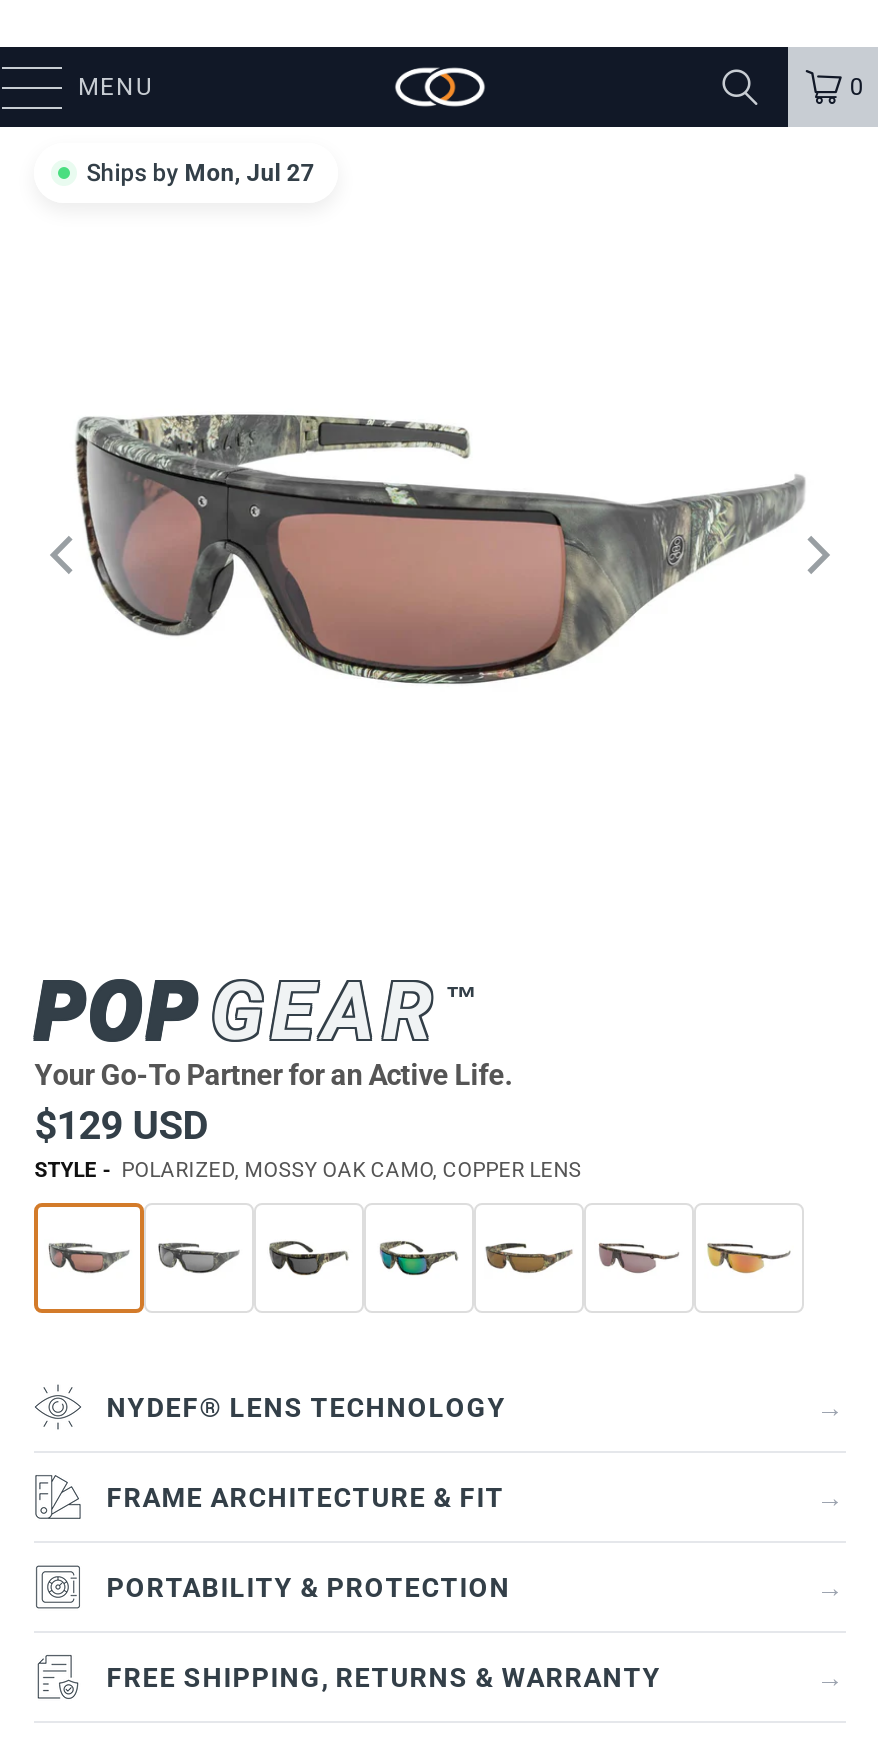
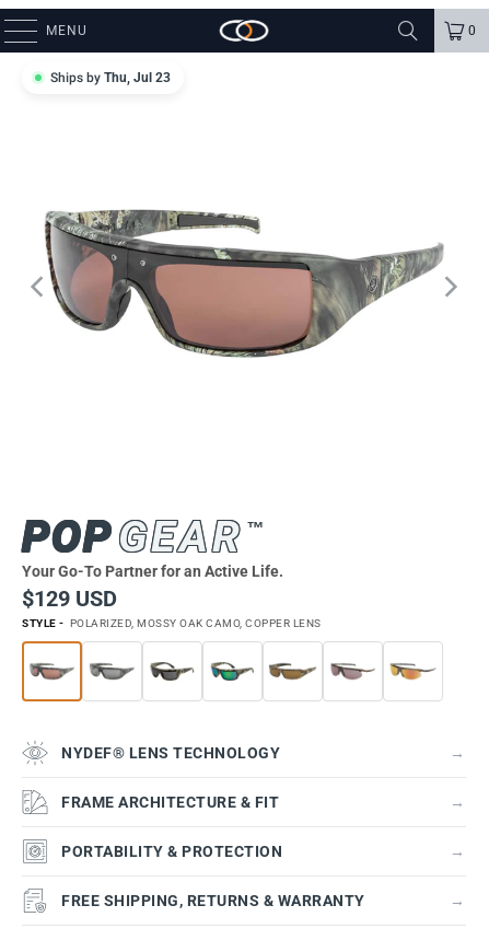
- Ships by Mon, Jul 27
+ Ships by Thu, Jul 23
